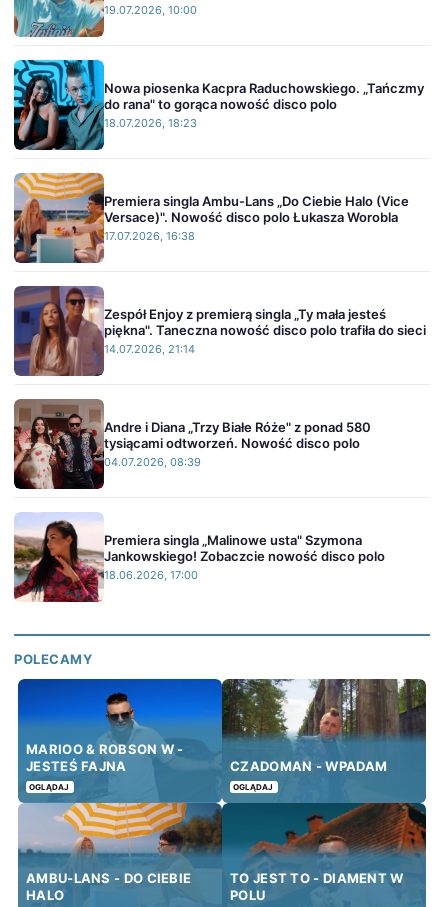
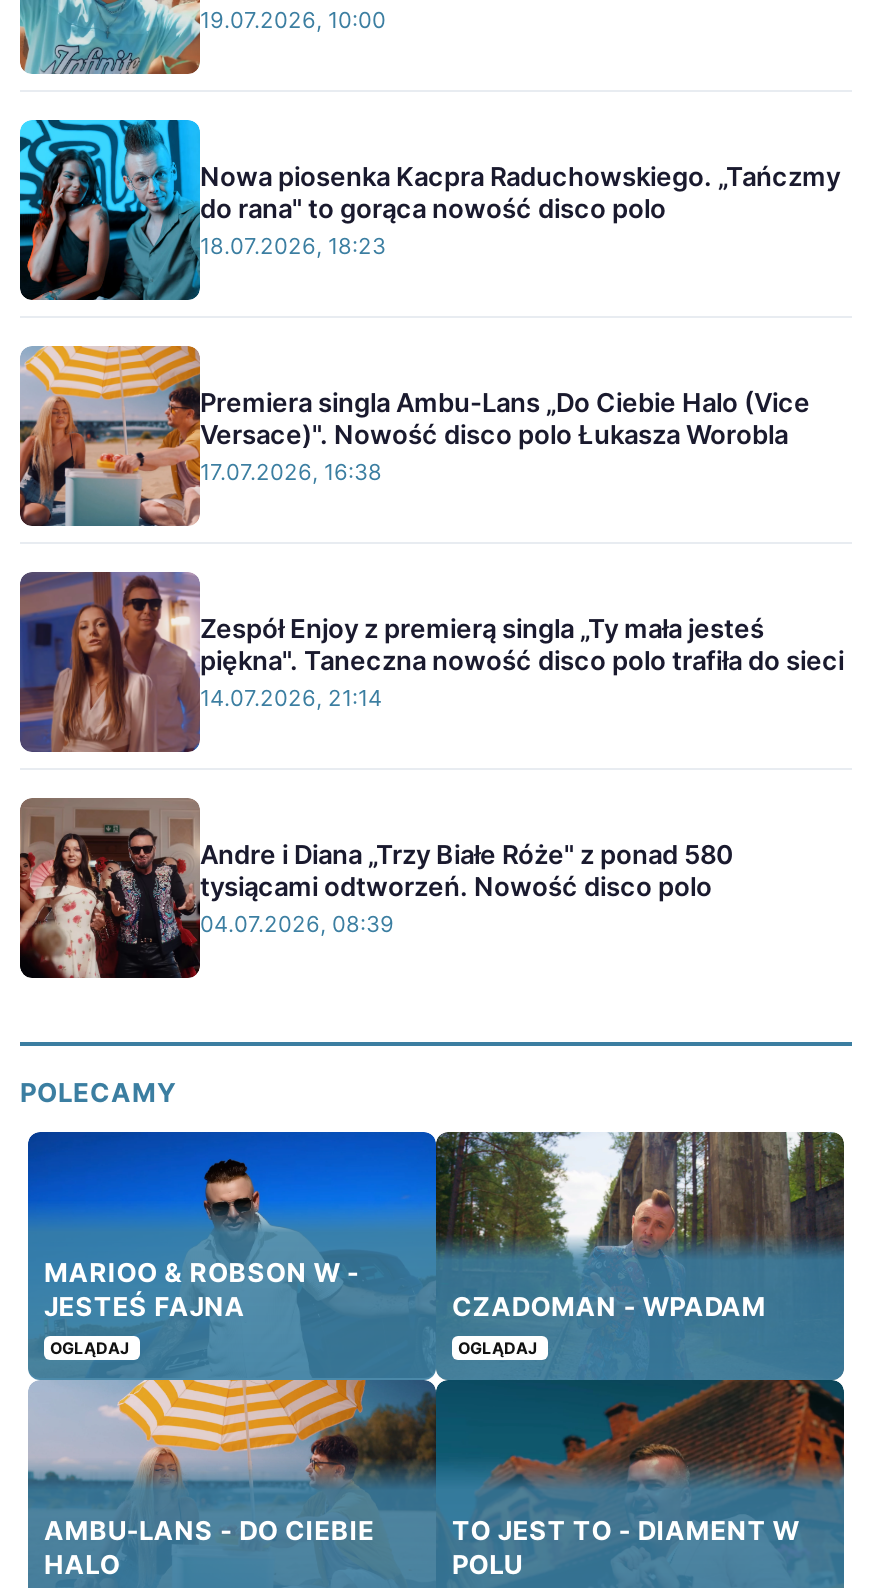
- [image]
- Premiera singla „Malinowe usta" Szymona
- Jankowskiego! Zobaczcie nowość disco polo
- 18.06.2026, 17:00
